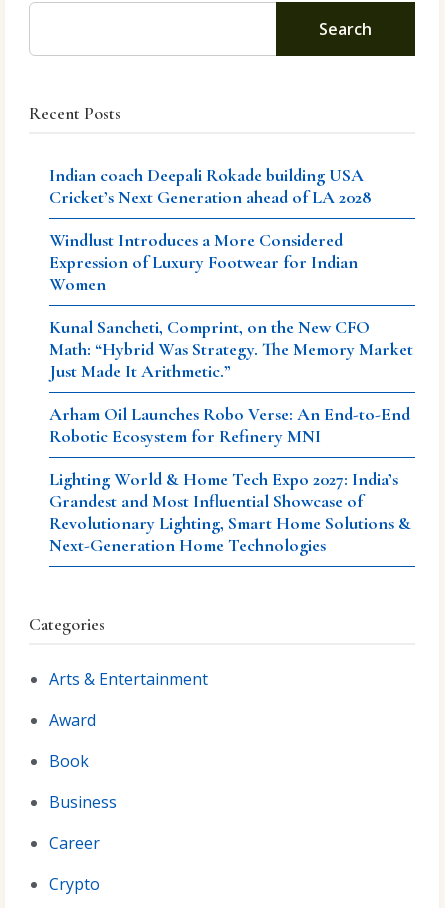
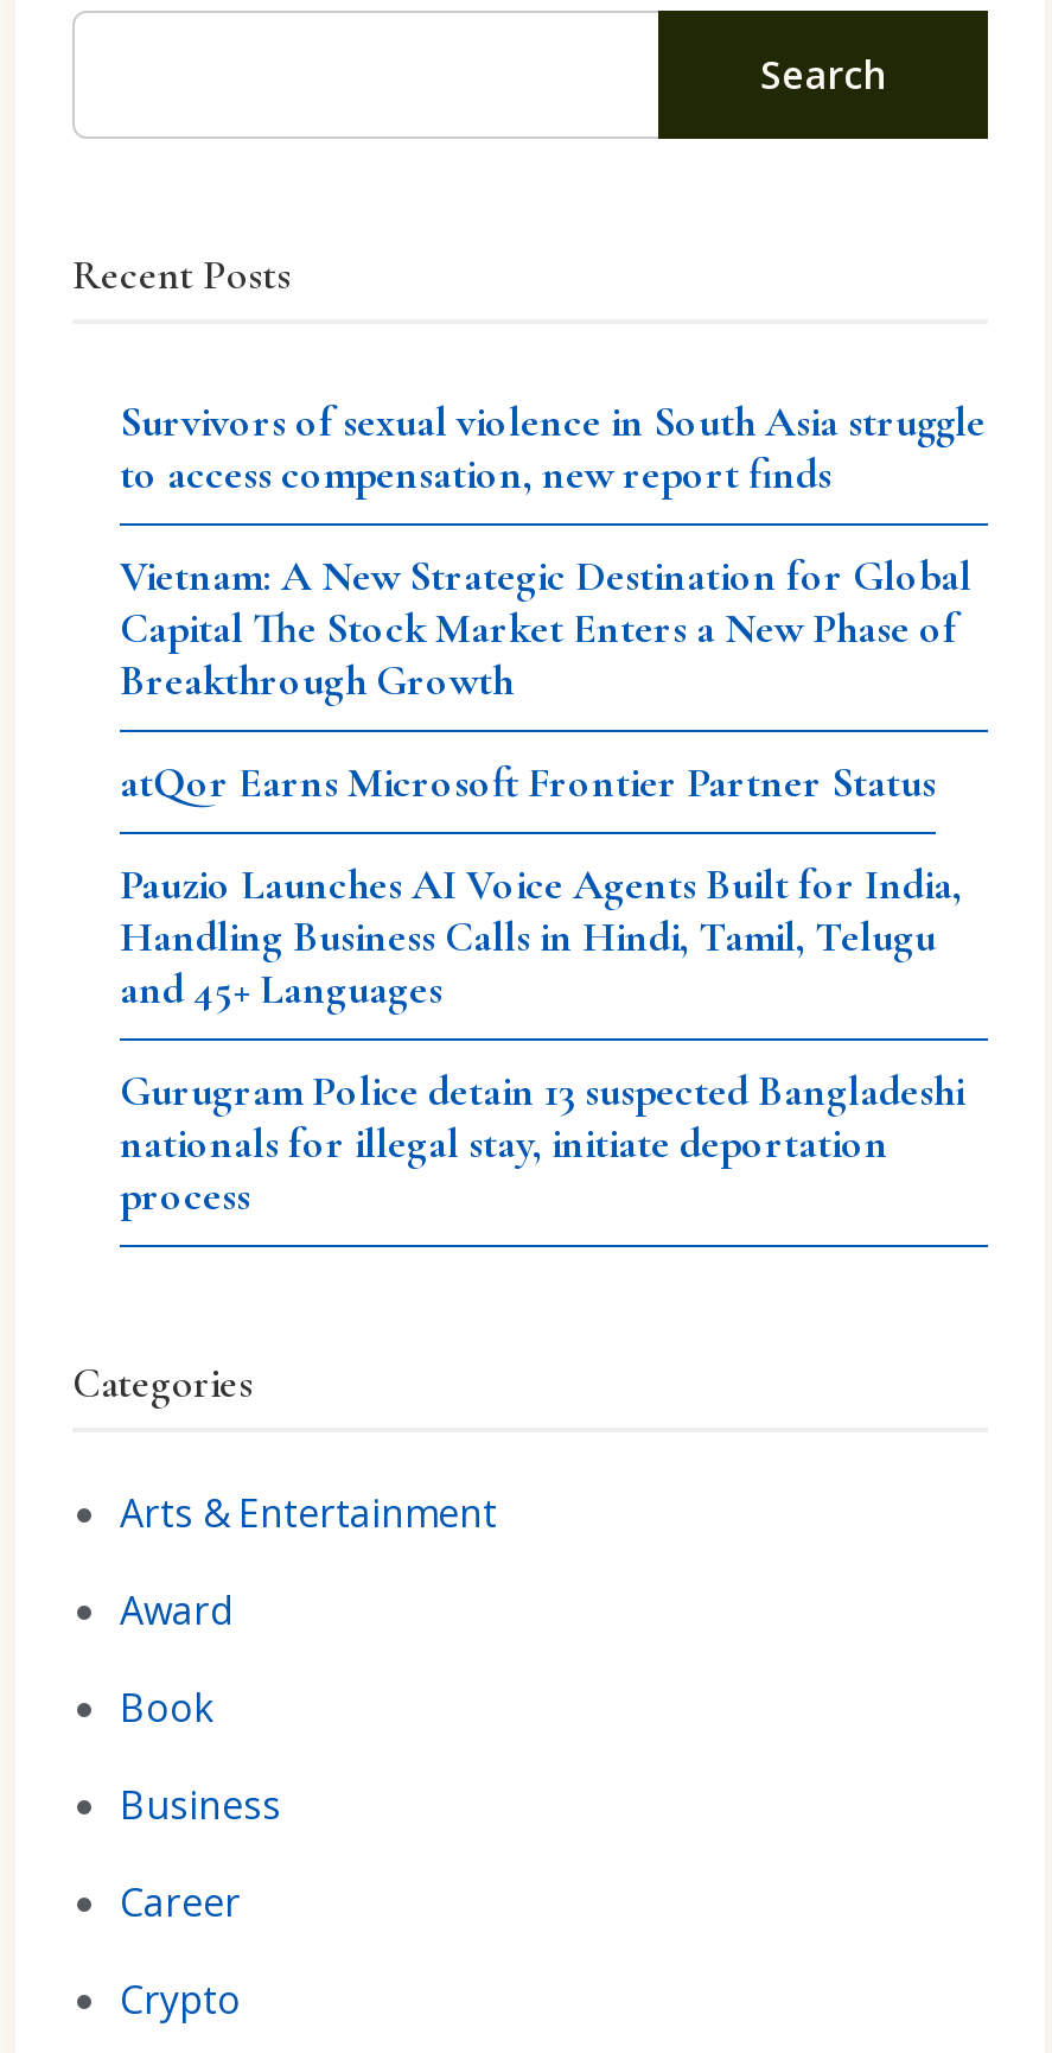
- Indian coach Deepali Rokade building USA
- Cricket’s Next Generation ahead of LA 2028
+ Survivors of sexual violence in South Asia struggle
+ to access compensation, new report finds

- Windlust Introduces a More Considered
- Expression of Luxury Footwear for Indian
- Women
+ Vietnam: A New Strategic Destination for Global
+ Capital The Stock Market Enters a New Phase of
+ Breakthrough Growth

- Kunal Sancheti, Comprint, on the New CFO
- Math: “Hybrid Was Strategy. The Memory Market
- Just Made It Arithmetic.”
+ atQor Earns Microsoft Frontier Partner Status

- Arham Oil Launches Robo Verse: An End-to-End
- Robotic Ecosystem for Refinery MNI
+ Pauzio Launches AI Voice Agents Built for India,
+ Handling Business Calls in Hindi, Tamil, Telugu
+ and 45+ Languages

- Lighting World & Home Tech Expo 2027: India’s
- Grandest and Most Influential Showcase of
- Revolutionary Lighting, Smart Home Solutions &
- Next-Generation Home Technologies
+ Gurugram Police detain 13 suspected Bangladeshi
+ nationals for illegal stay, initiate deportation
+ process
